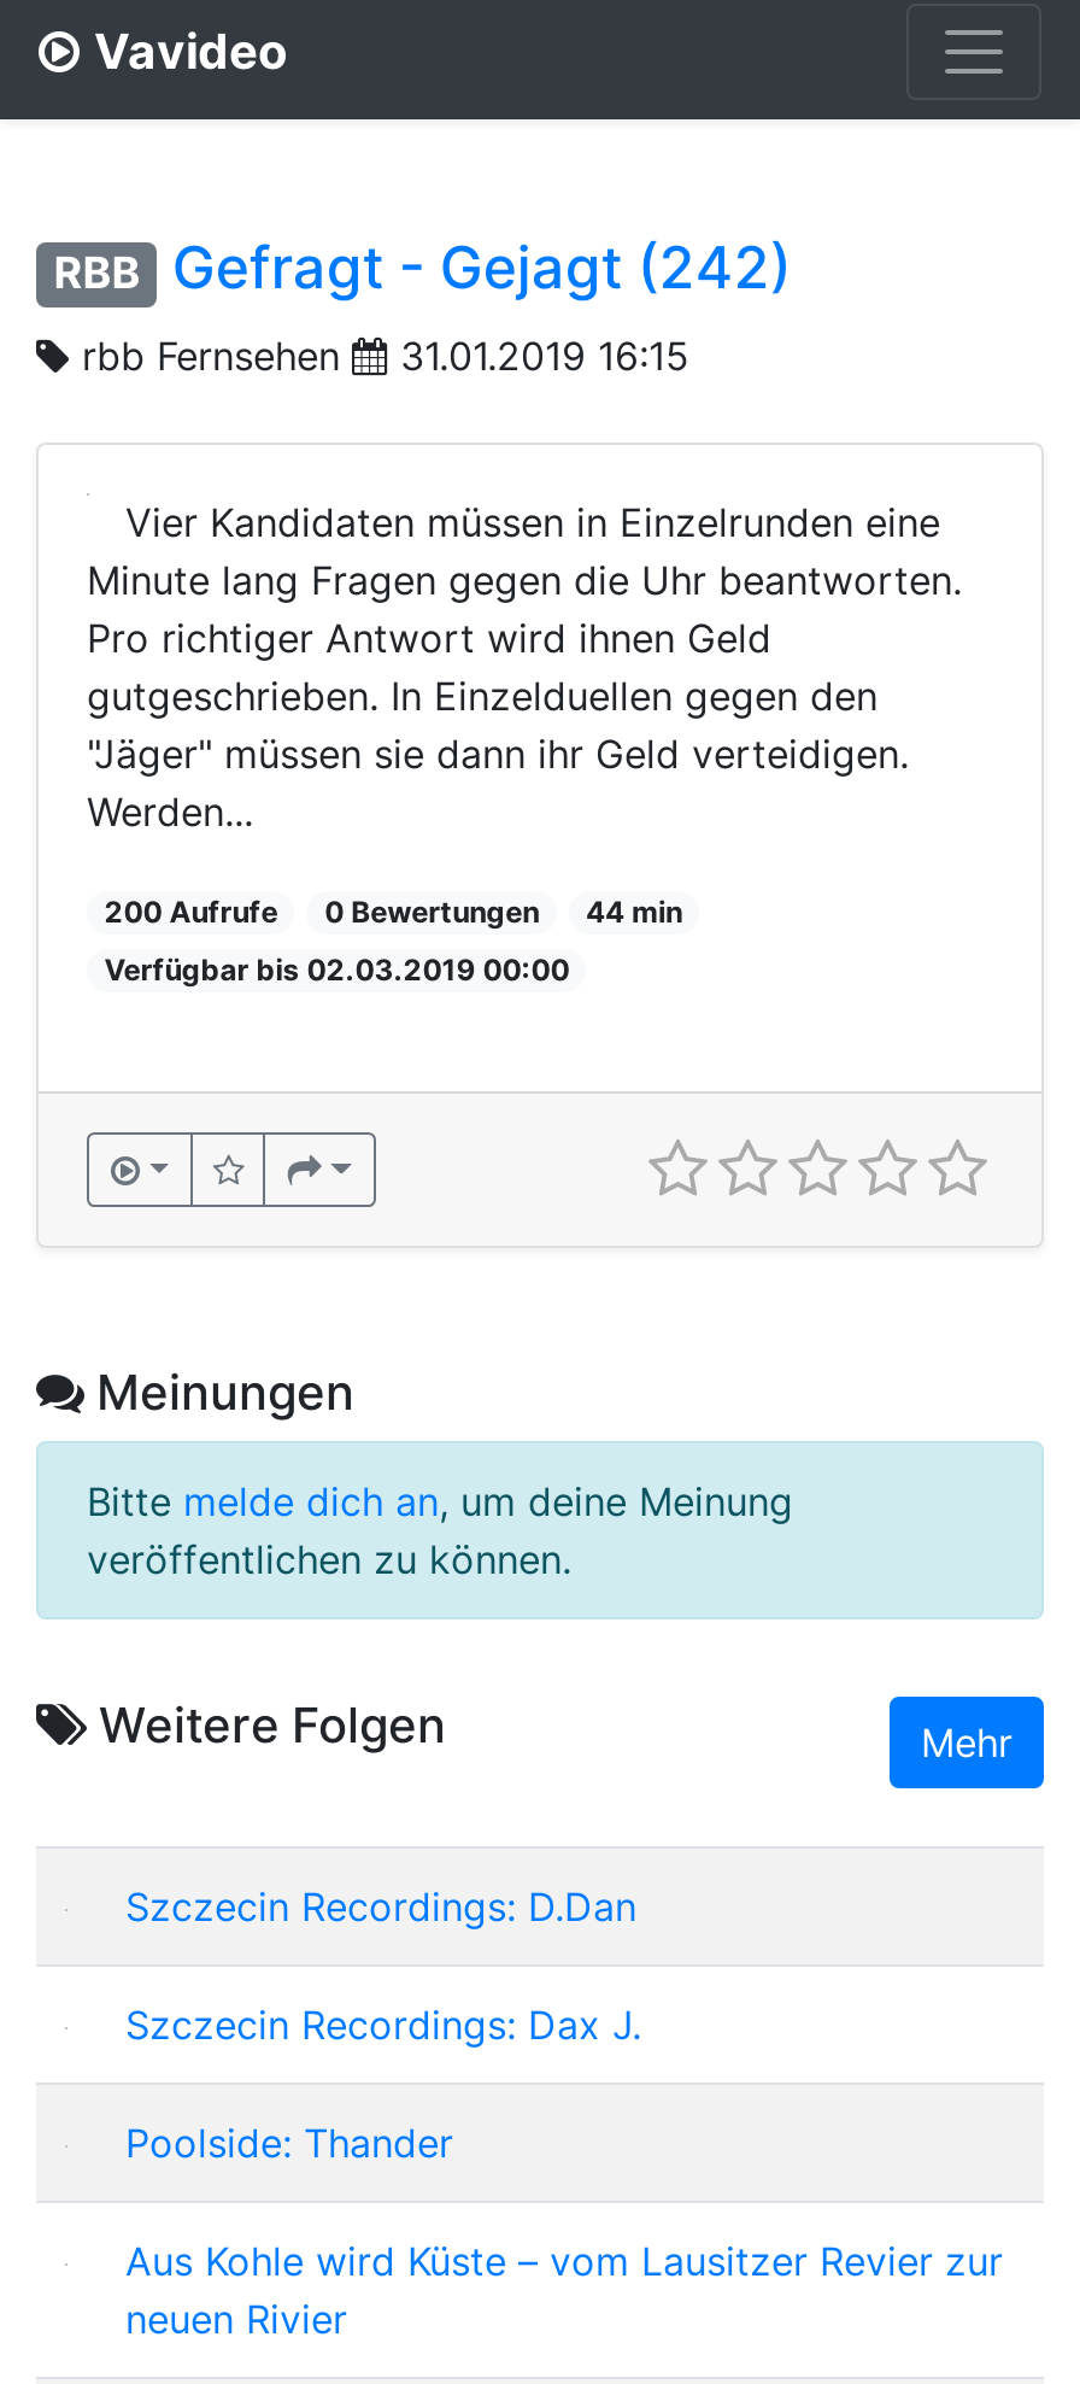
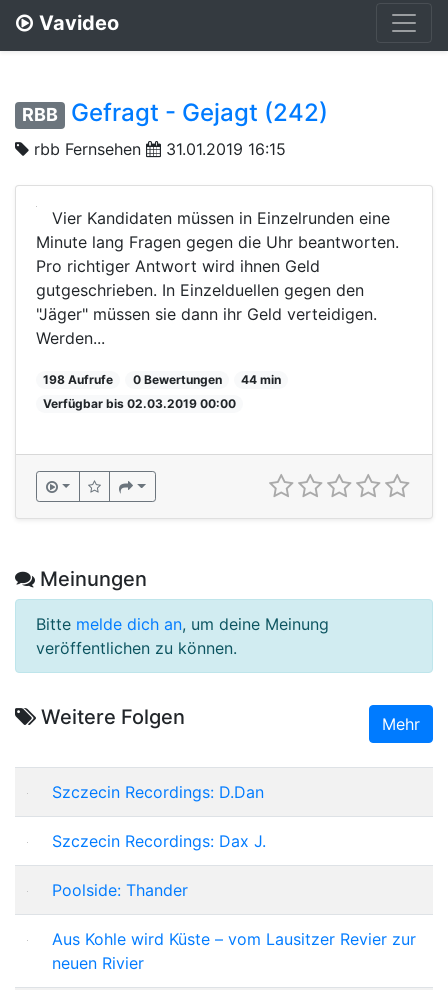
- 200 Aufrufe
+ 198 Aufrufe
